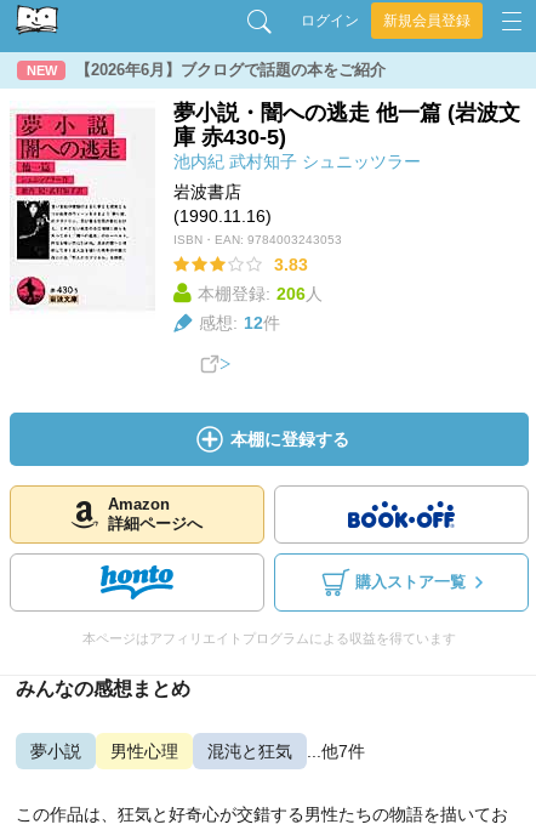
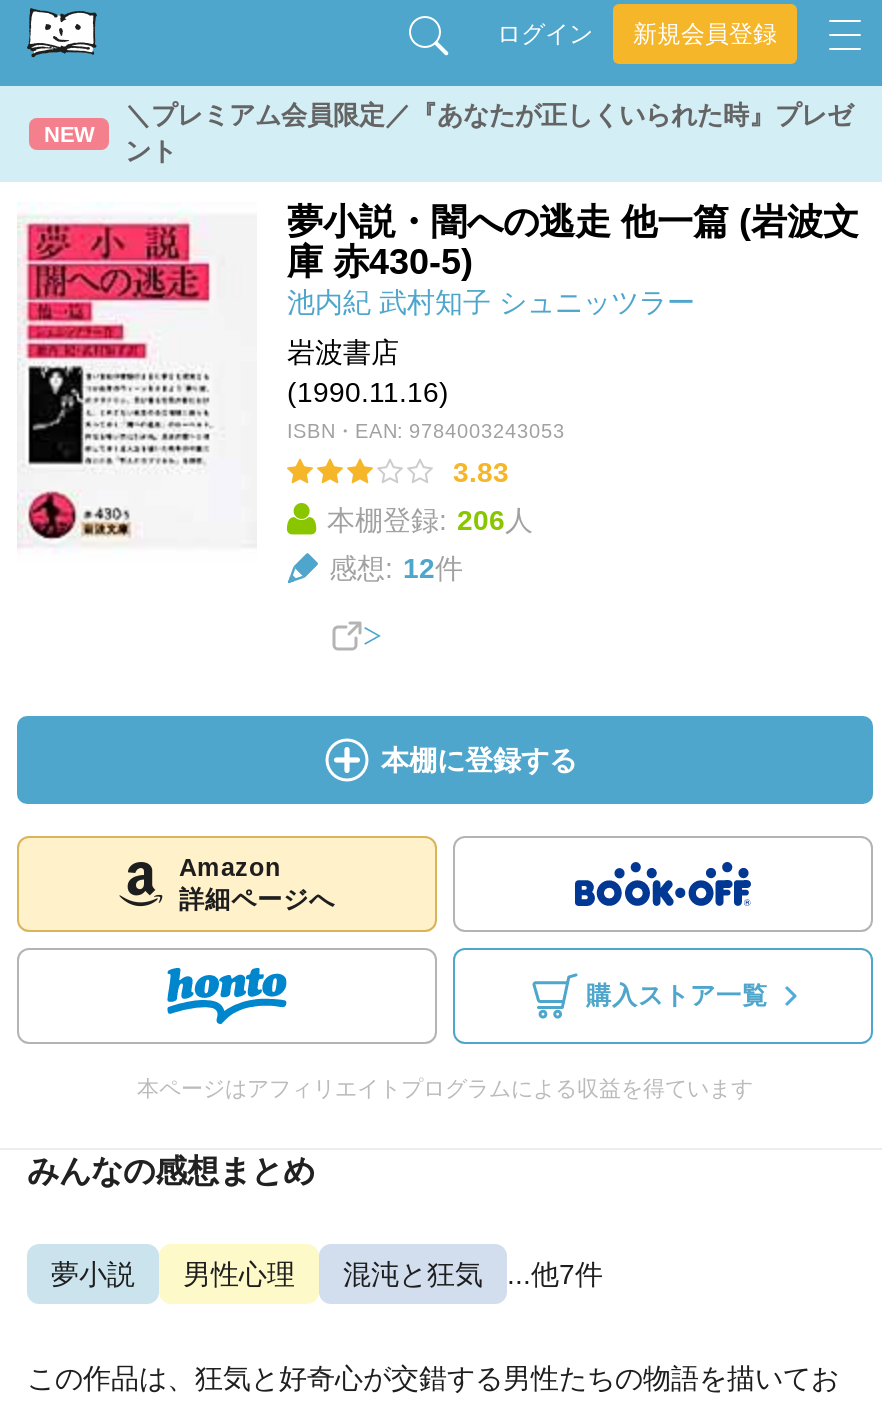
- 【2026年6月】ブクログで話題の本をご紹介
+ ＼プレミアム会員限定／『あなたが正しくいられた時』プレゼ
+ ント
